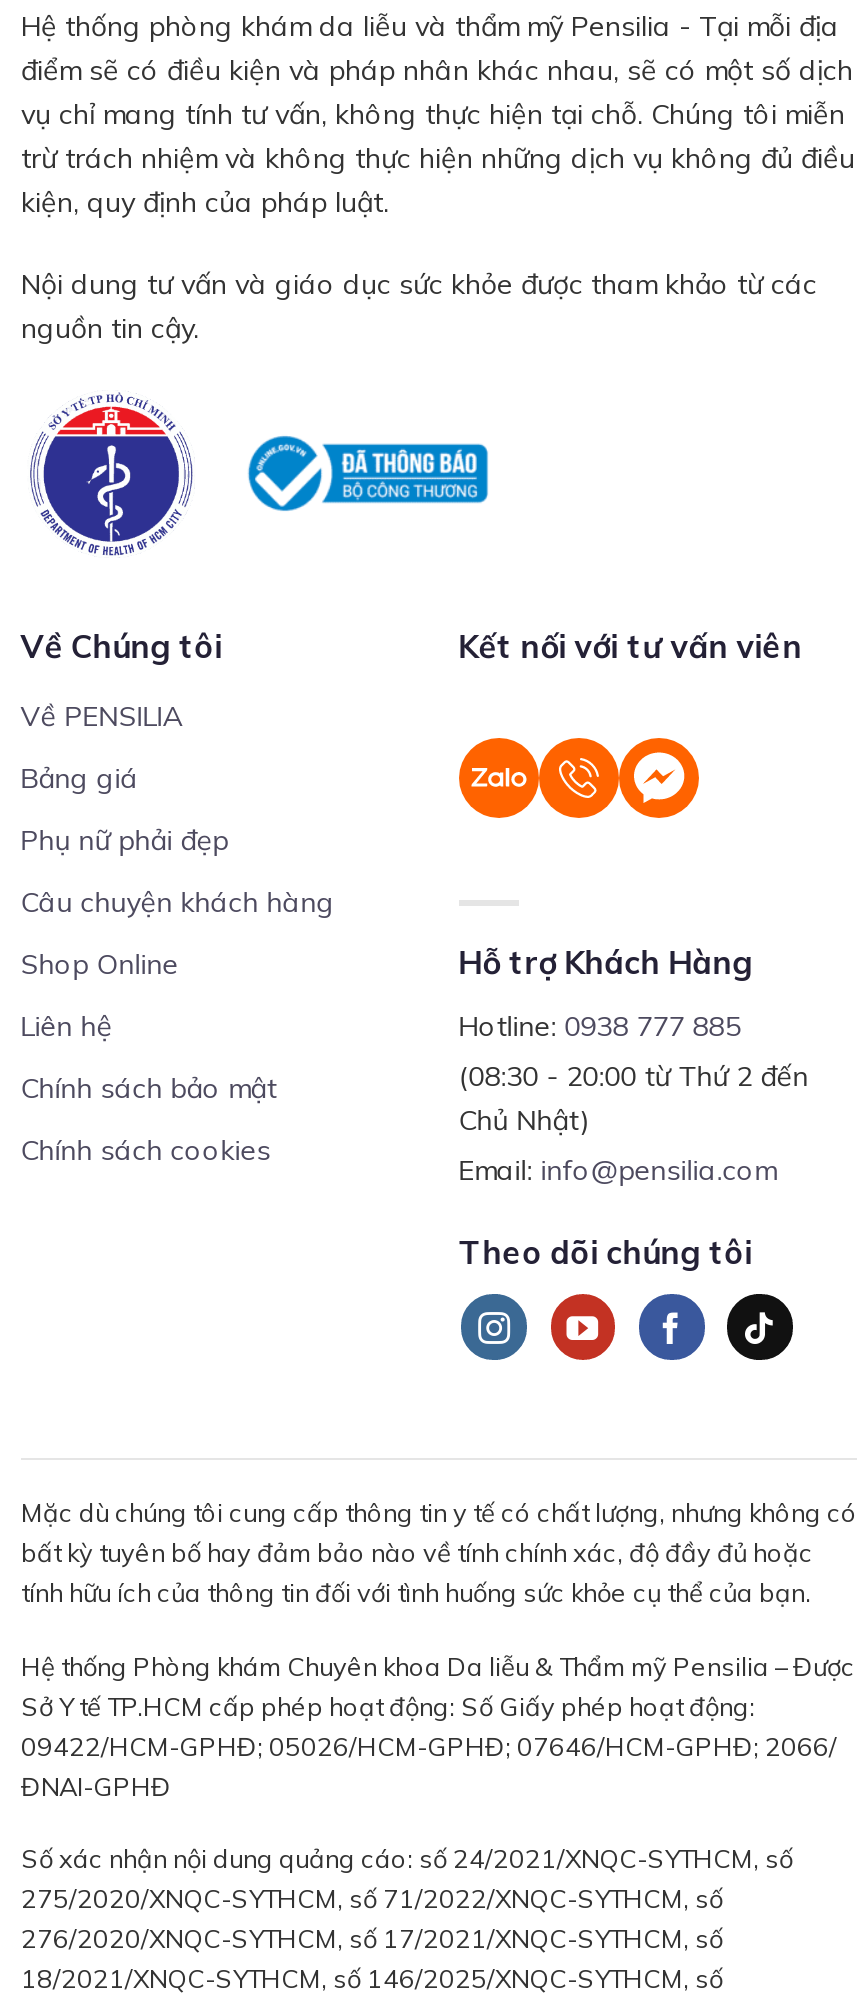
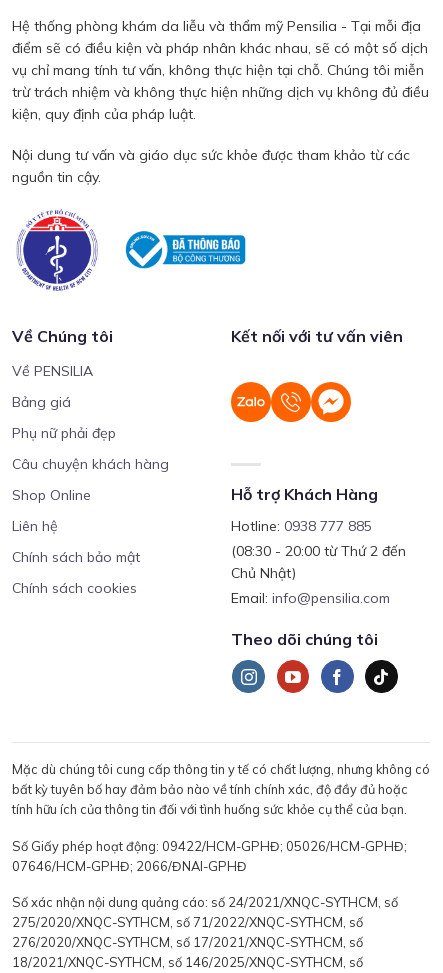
- Hệ thống Phòng khám Chuyên khoa Da liễu & Thẩm mỹ Pensilia – Được
- Sở Y tế TP.HCM cấp phép hoạt động: Số Giấy phép hoạt động:
- 09422/HCM-GPHĐ; 05026/HCM-GPHĐ; 07646/HCM-GPHĐ; 2066/
- ĐNAI-GPHĐ
+ Số Giấy phép hoạt động: 09422/HCM-GPHĐ; 05026/HCM-GPHĐ;
+ 07646/HCM-GPHĐ; 2066/ĐNAI-GPHĐ
